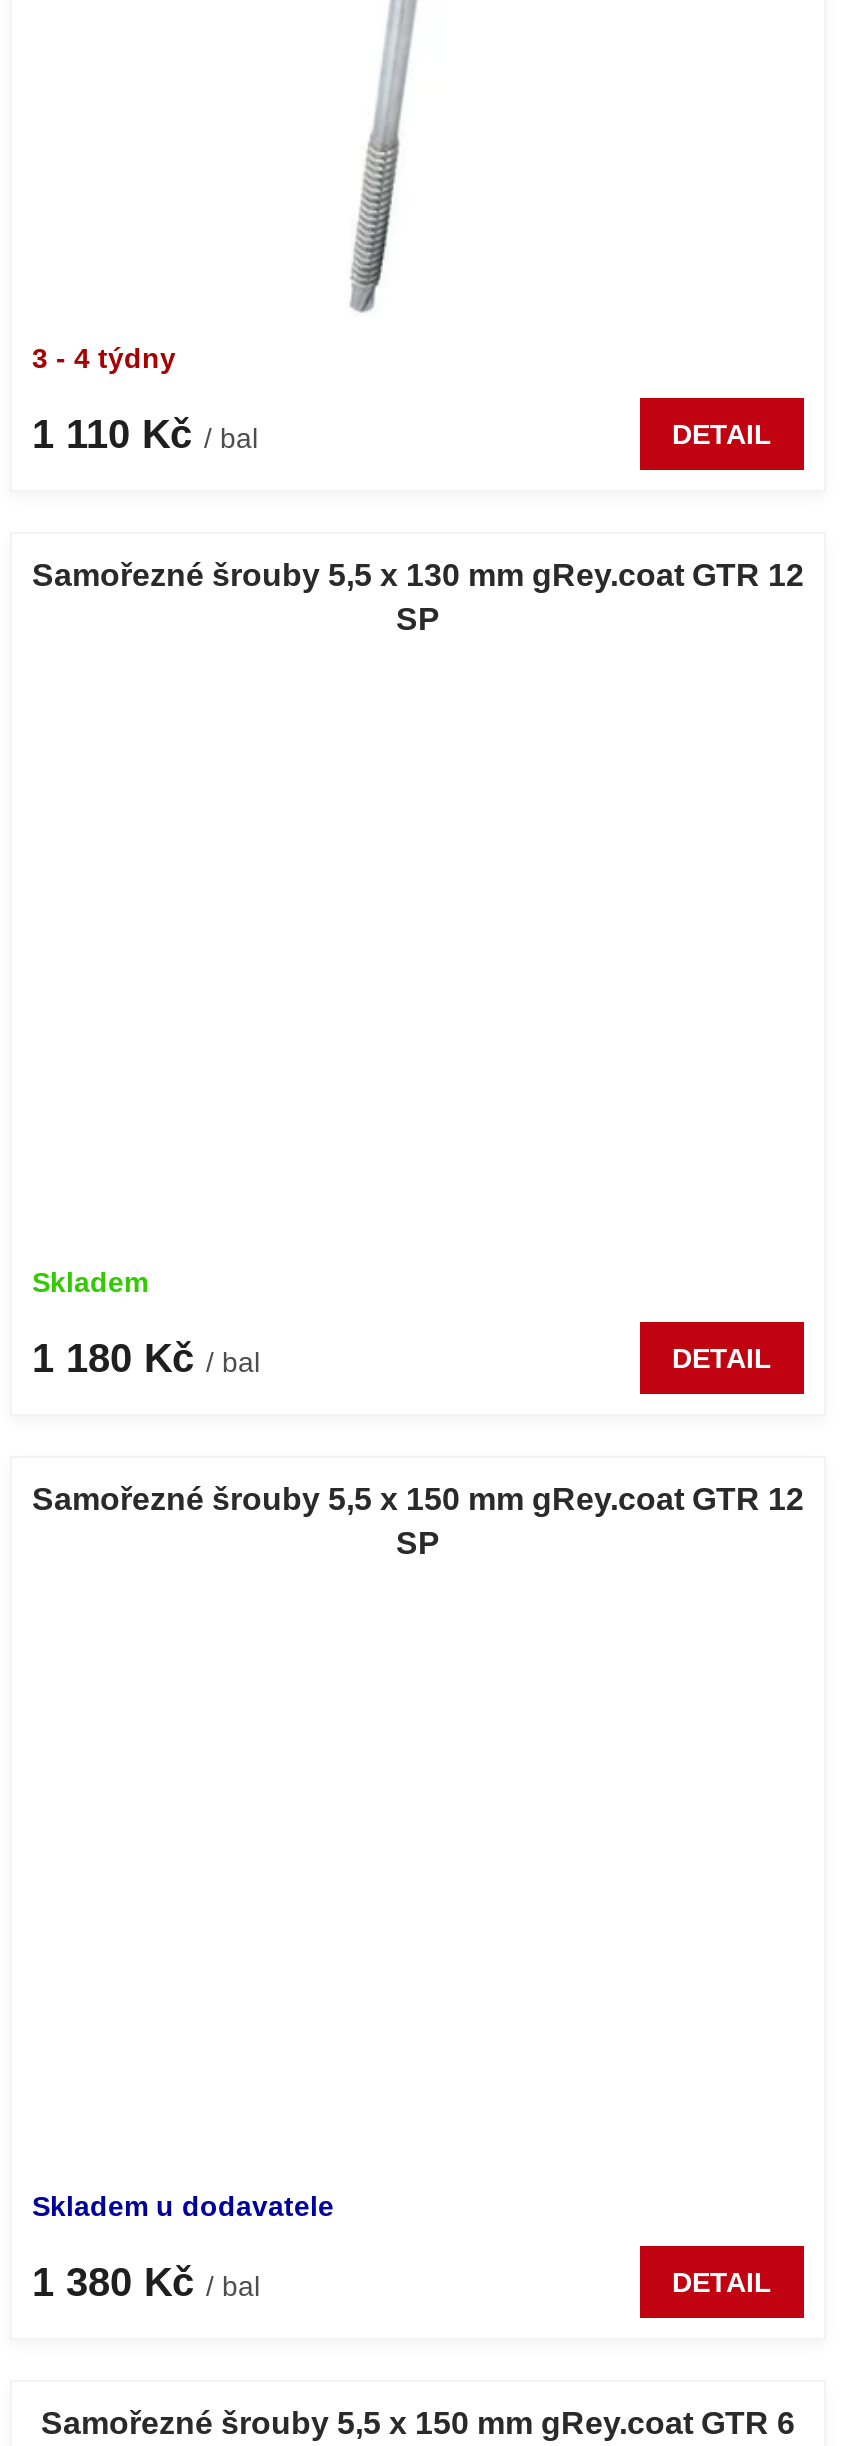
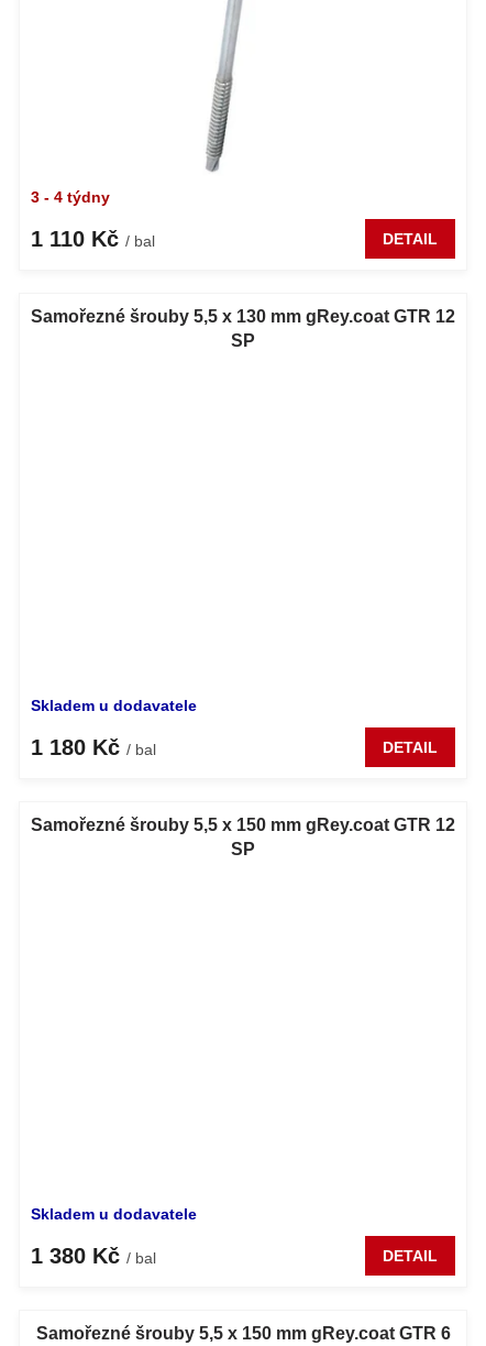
- Skladem
+ Skladem u dodavatele
